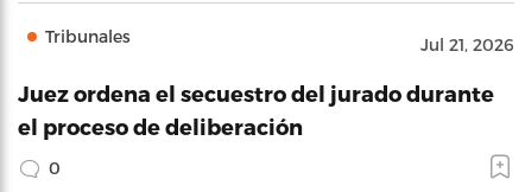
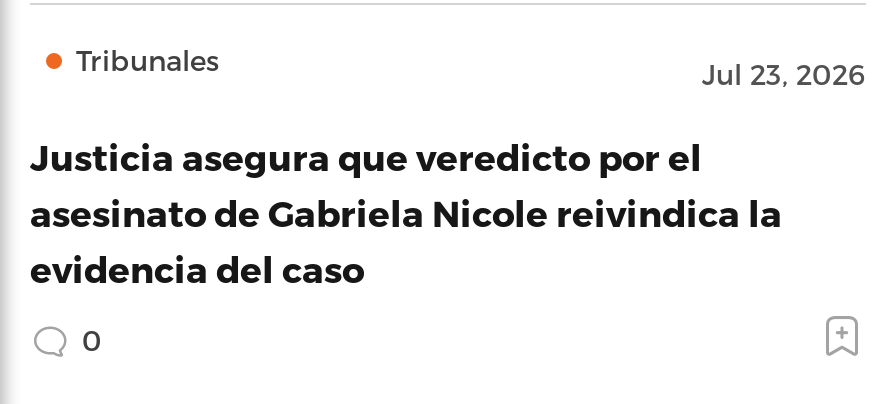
- Jul 21, 2026
+ Jul 23, 2026

- Juez ordena el secuestro del jurado durante
- el proceso de deliberación
+ Justicia asegura que veredicto por el
+ asesinato de Gabriela Nicole reivindica la
+ evidencia del caso
